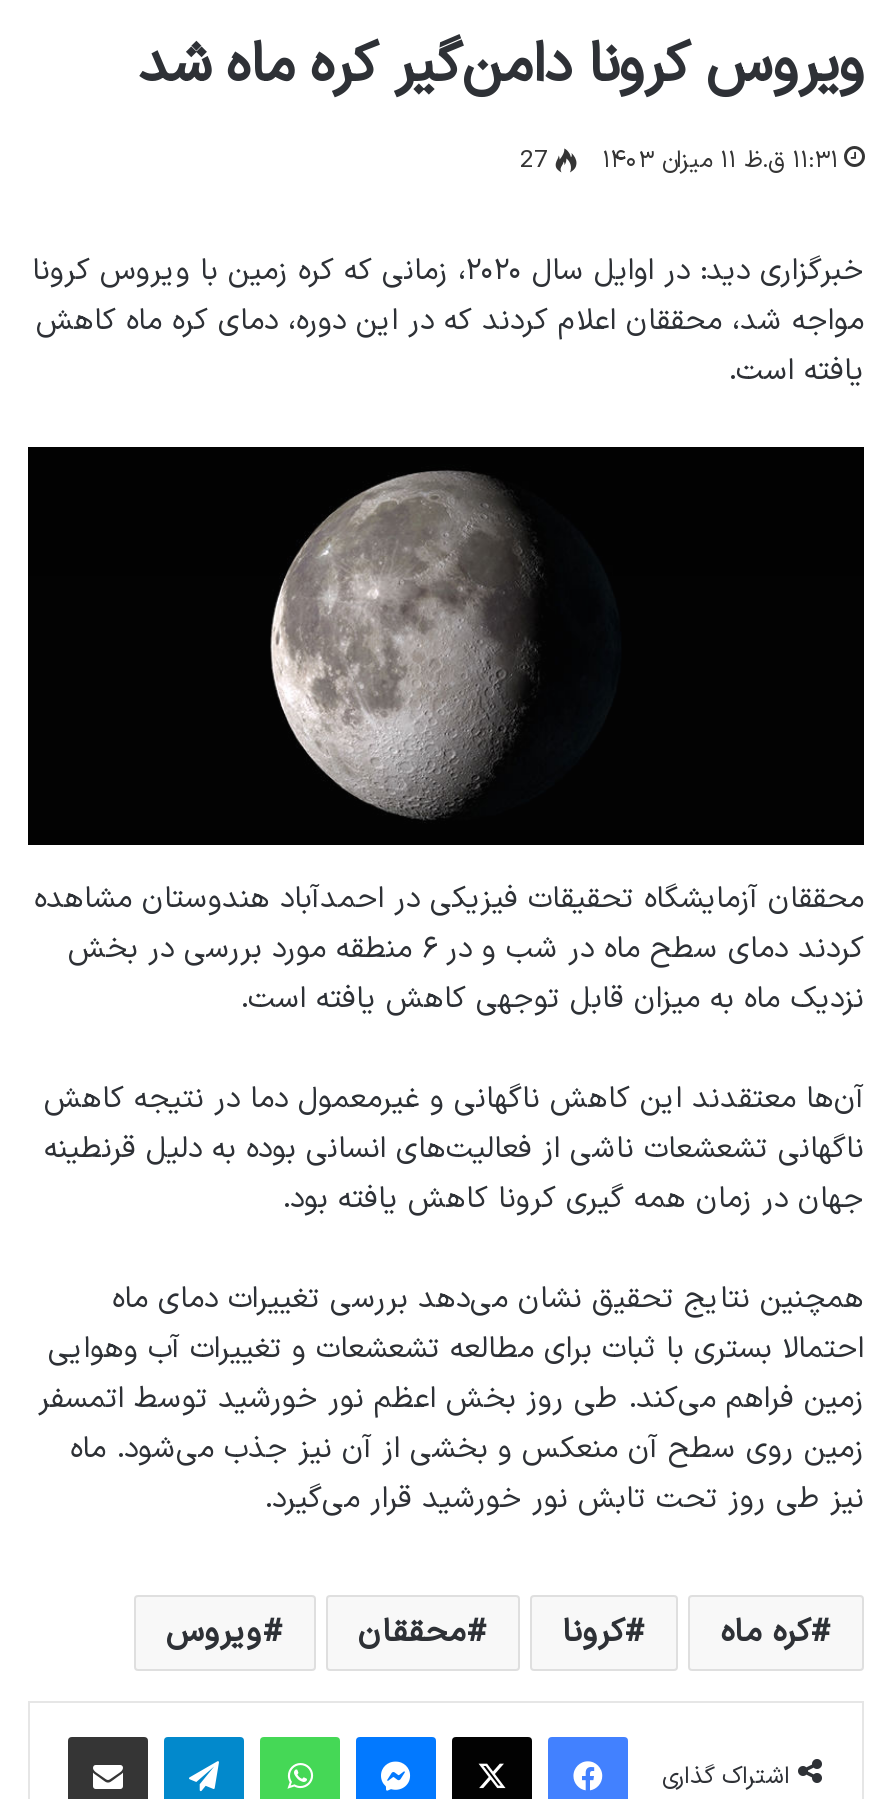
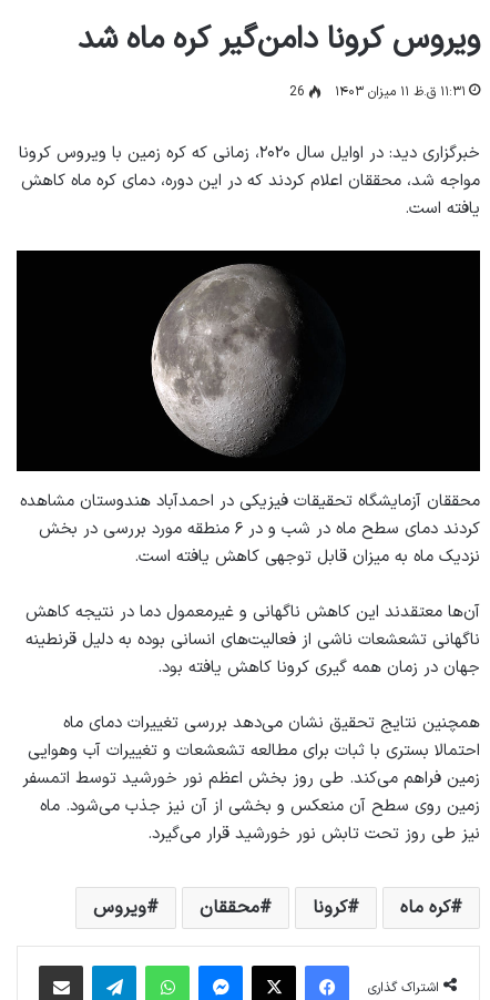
- 27
+ 26
